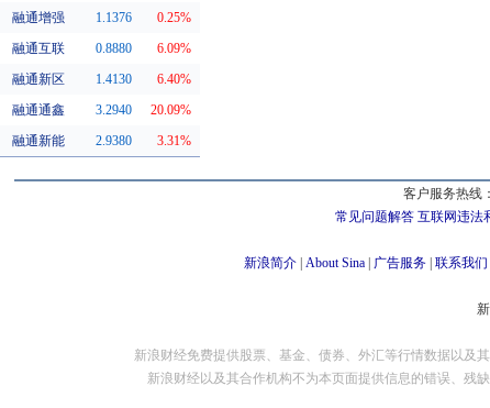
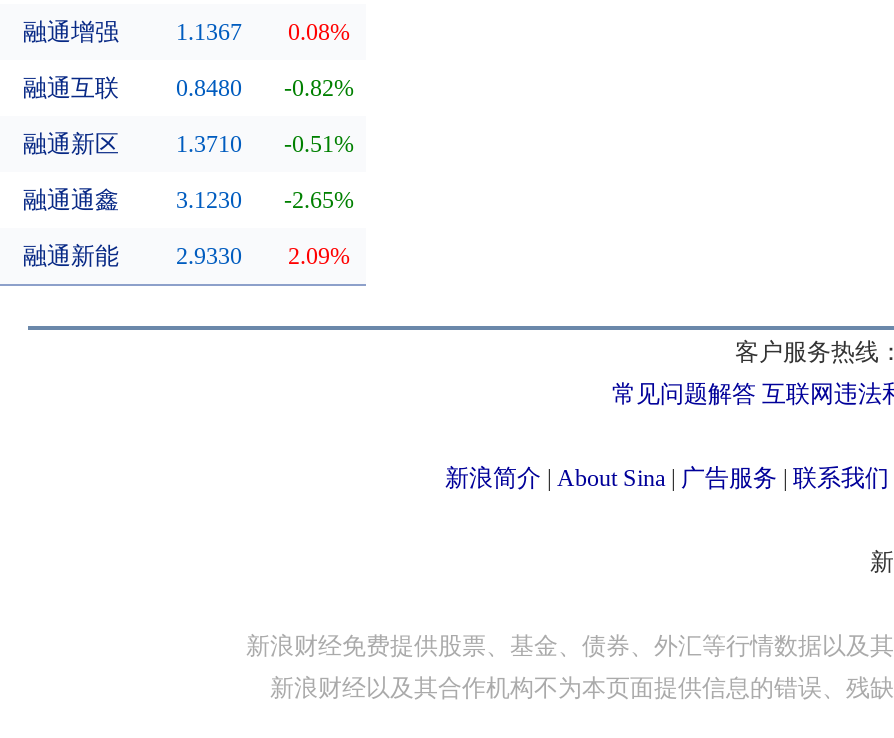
- 1.1376
+ 1.1367

- 0.25%
+ 0.08%

- 0.8880
+ 0.8480

- 6.09%
+ -0.82%

- 1.4130
+ 1.3710

- 6.40%
+ -0.51%

- 3.2940
+ 3.1230

- 20.09%
+ -2.65%

- 2.9380
+ 2.9330

- 3.31%
+ 2.09%
